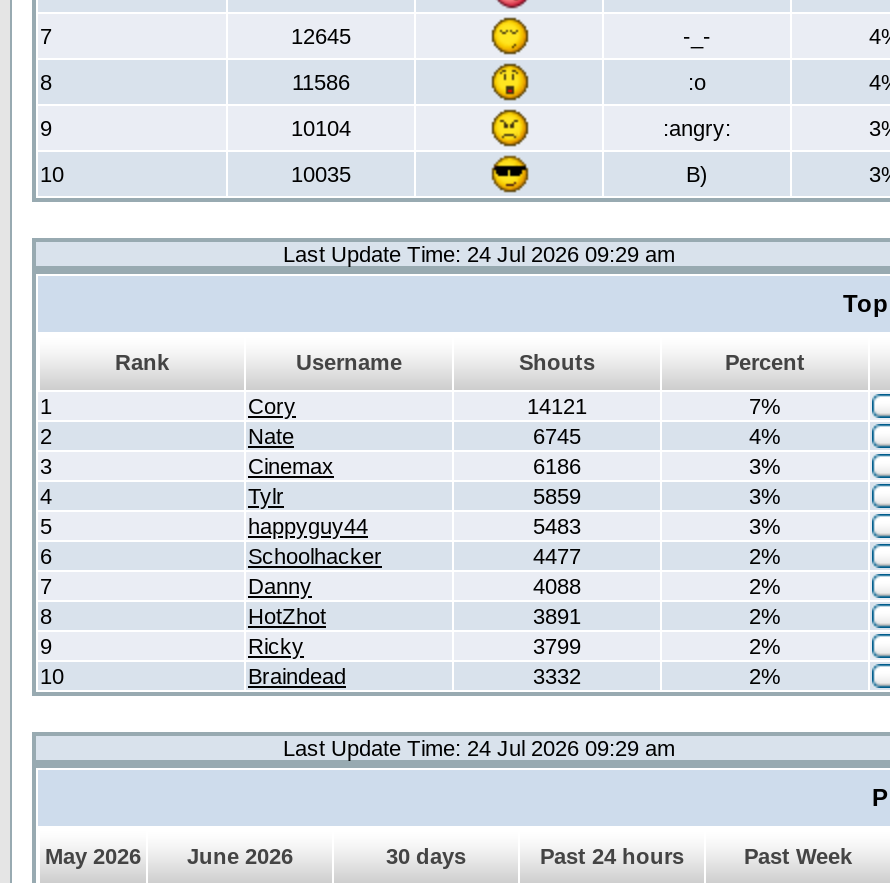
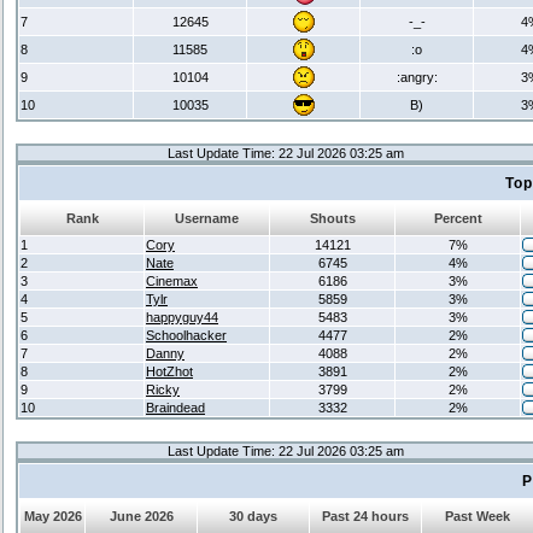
- 11586
+ 11585

- Last Update Time: 24 Jul 2026 09:29 am
+ Last Update Time: 22 Jul 2026 03:25 am

- Last Update Time: 24 Jul 2026 09:29 am
+ Last Update Time: 22 Jul 2026 03:25 am
